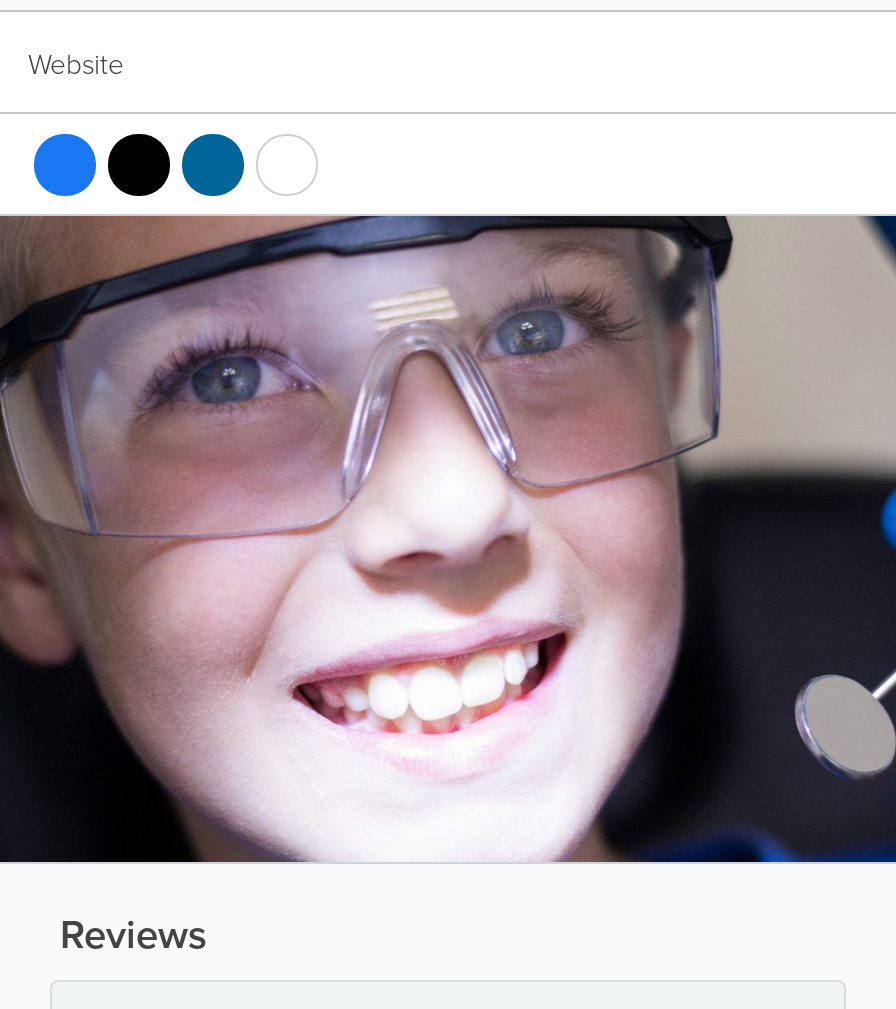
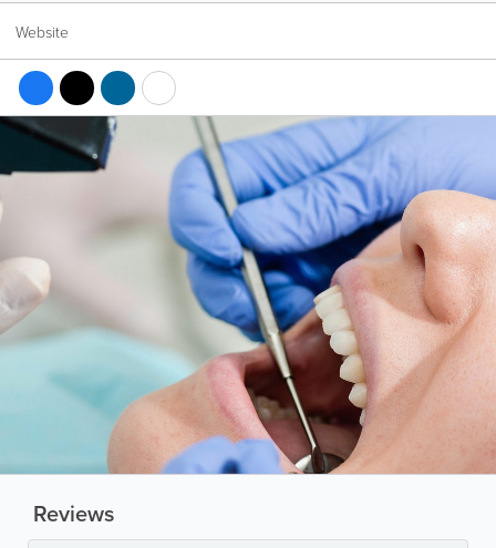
- [image]
+ [image]
